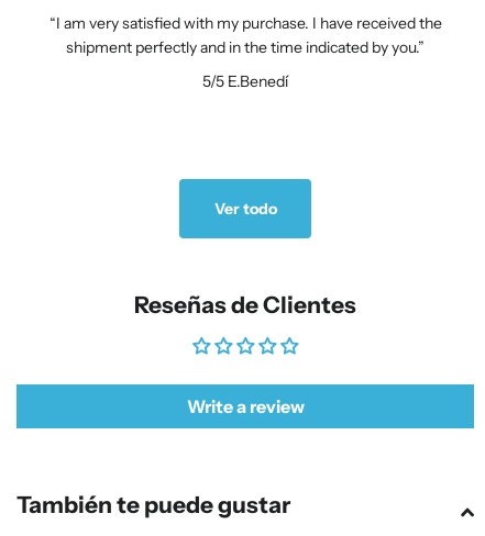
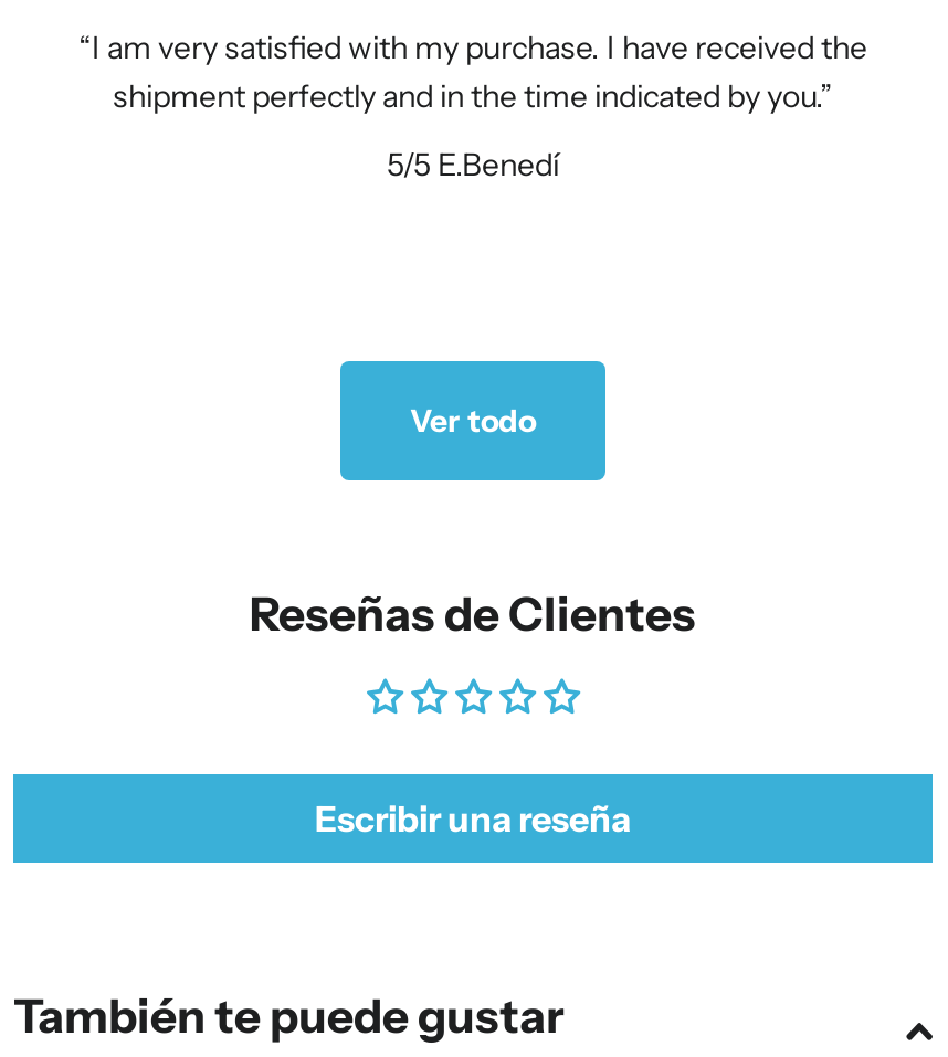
- Write a review
+ Escribir una reseña
